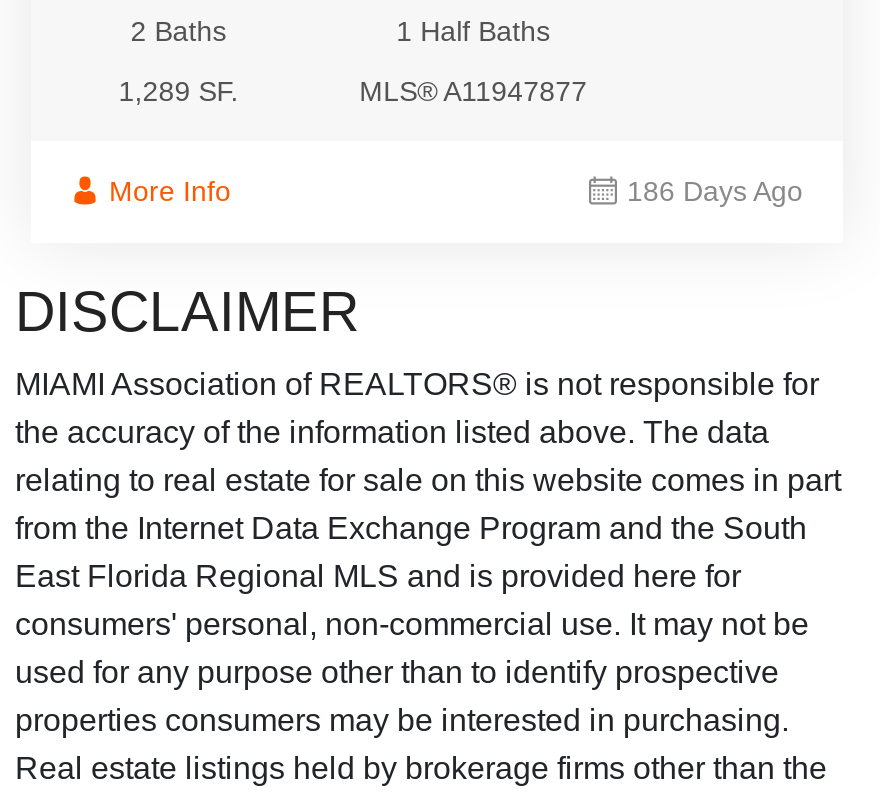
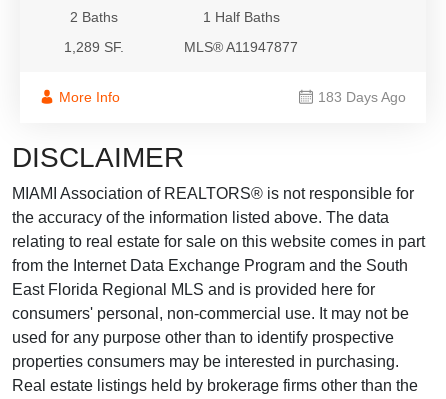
- 186 Days Ago
+ 183 Days Ago
